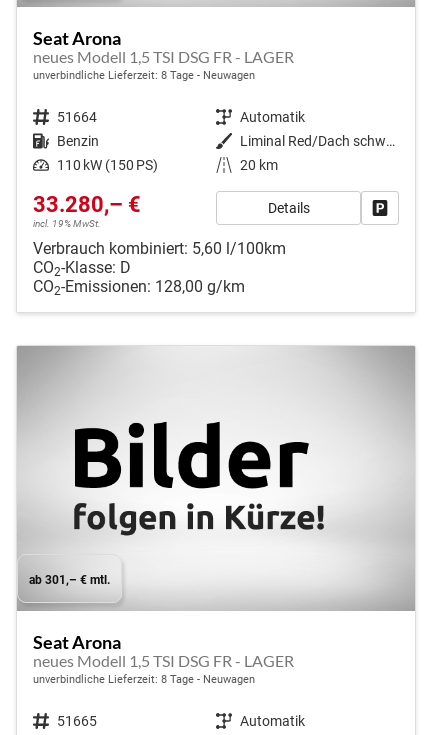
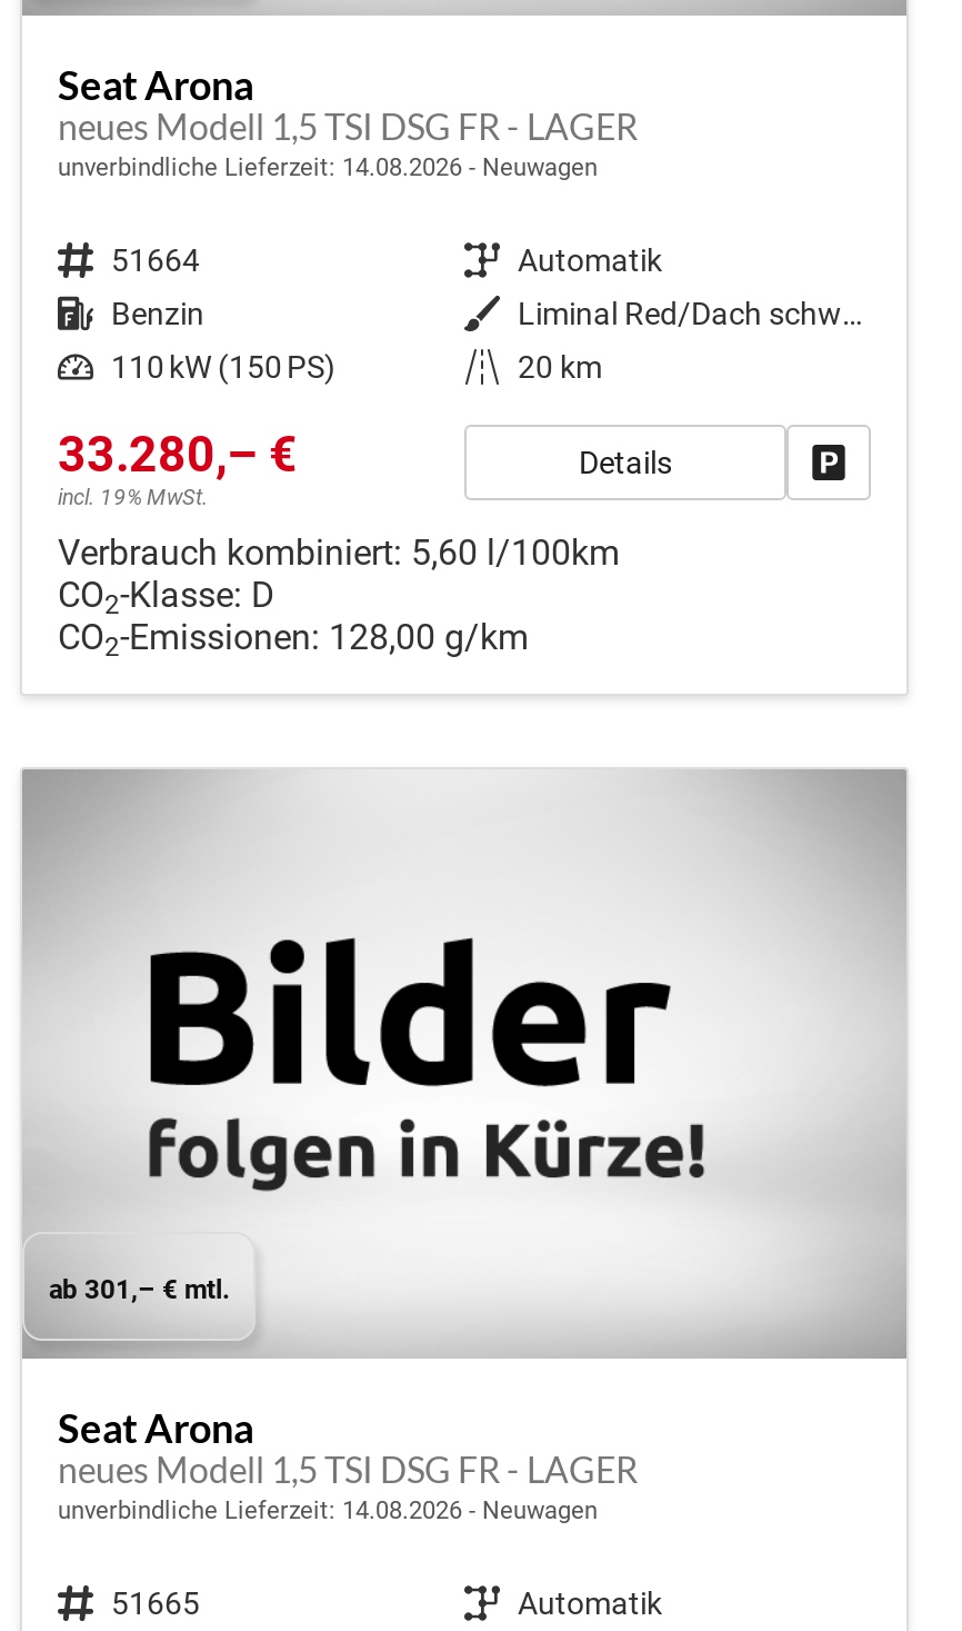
- unverbindliche Lieferzeit: 8 Tage Neuwagen
+ unverbindliche Lieferzeit: 14.08.2026 Neuwagen

- unverbindliche Lieferzeit: 8 Tage Neuwagen
+ unverbindliche Lieferzeit: 14.08.2026 Neuwagen
